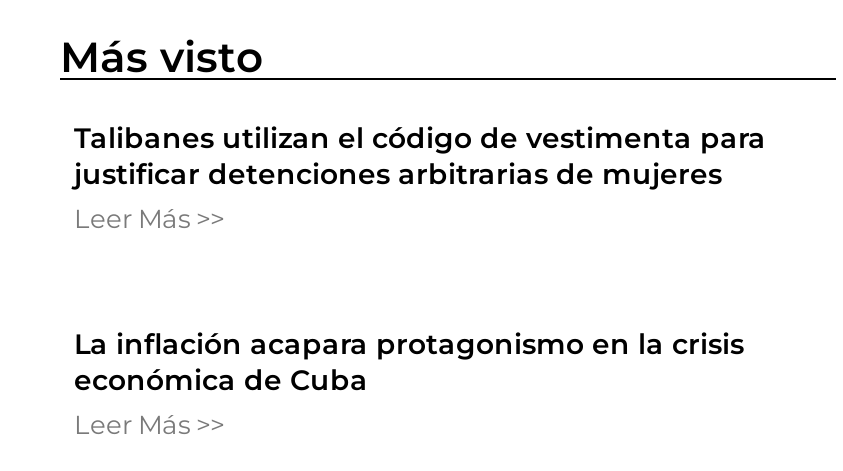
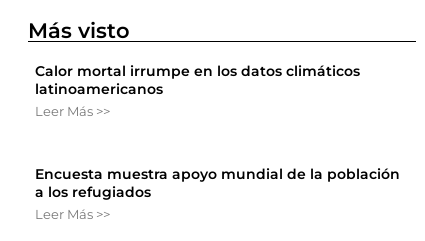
- Talibanes utilizan el código de vestimenta para
- justificar detenciones arbitrarias de mujeres
+ Calor mortal irrumpe en los datos climáticos
+ latinoamericanos

- La inflación acapara protagonismo en la crisis
- económica de Cuba
+ Encuesta muestra apoyo mundial de la población
+ a los refugiados
